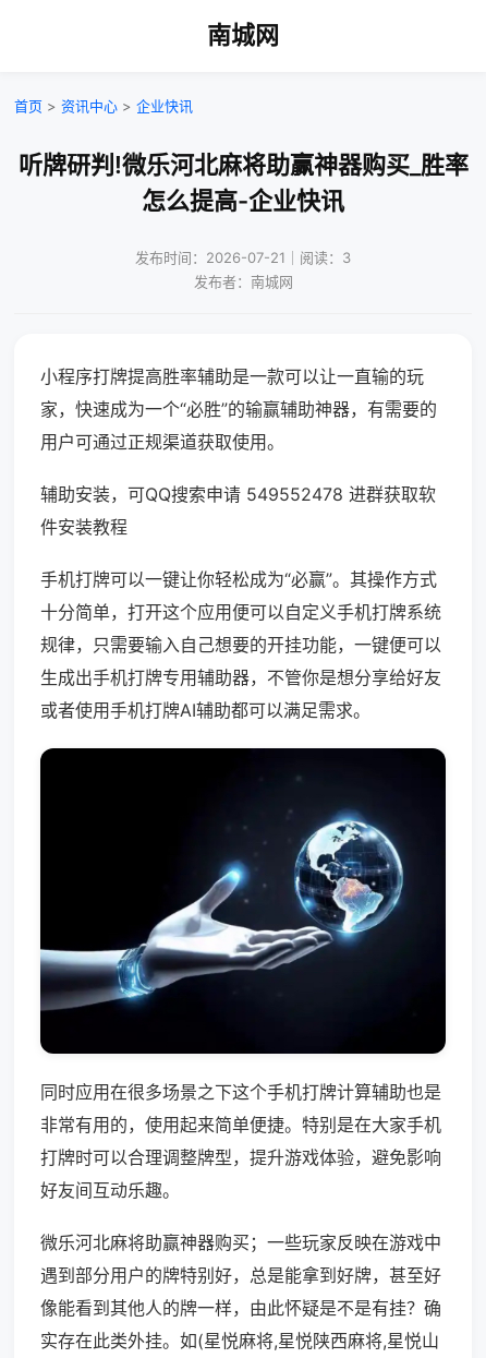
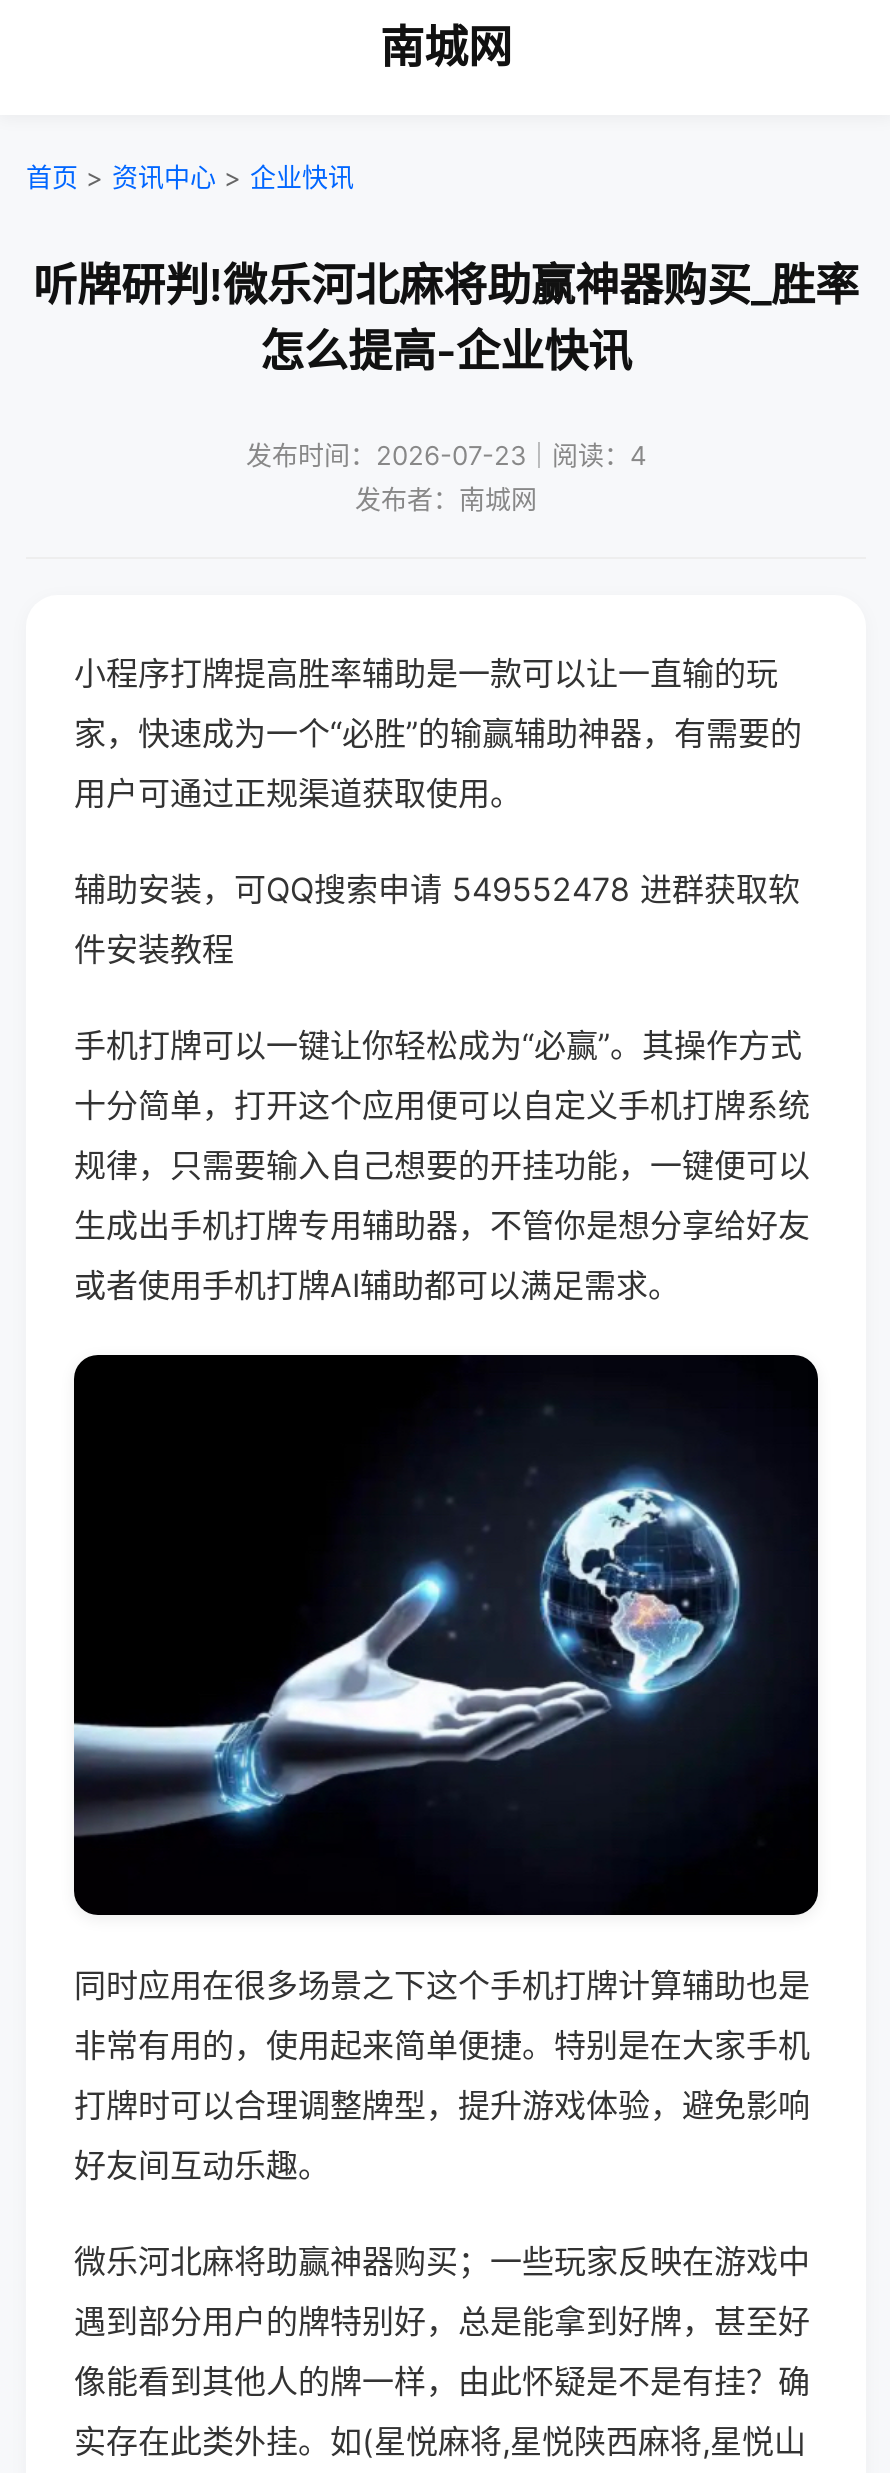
- 发布时间：2026-07-21｜阅读：3
+ 发布时间：2026-07-23｜阅读：4
